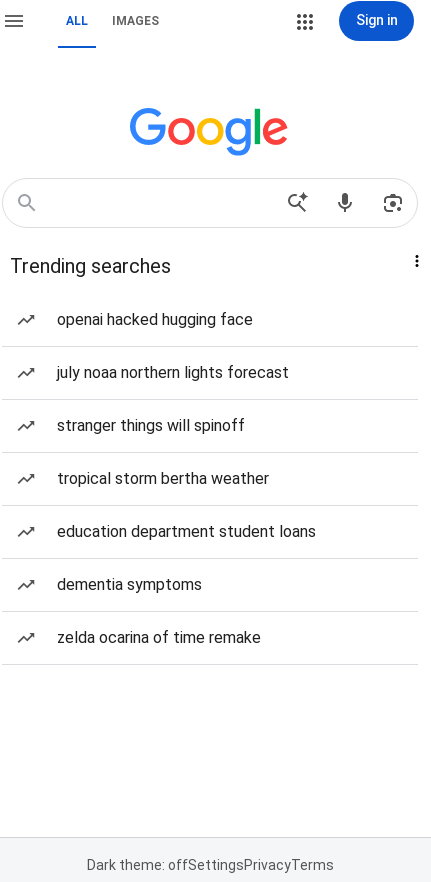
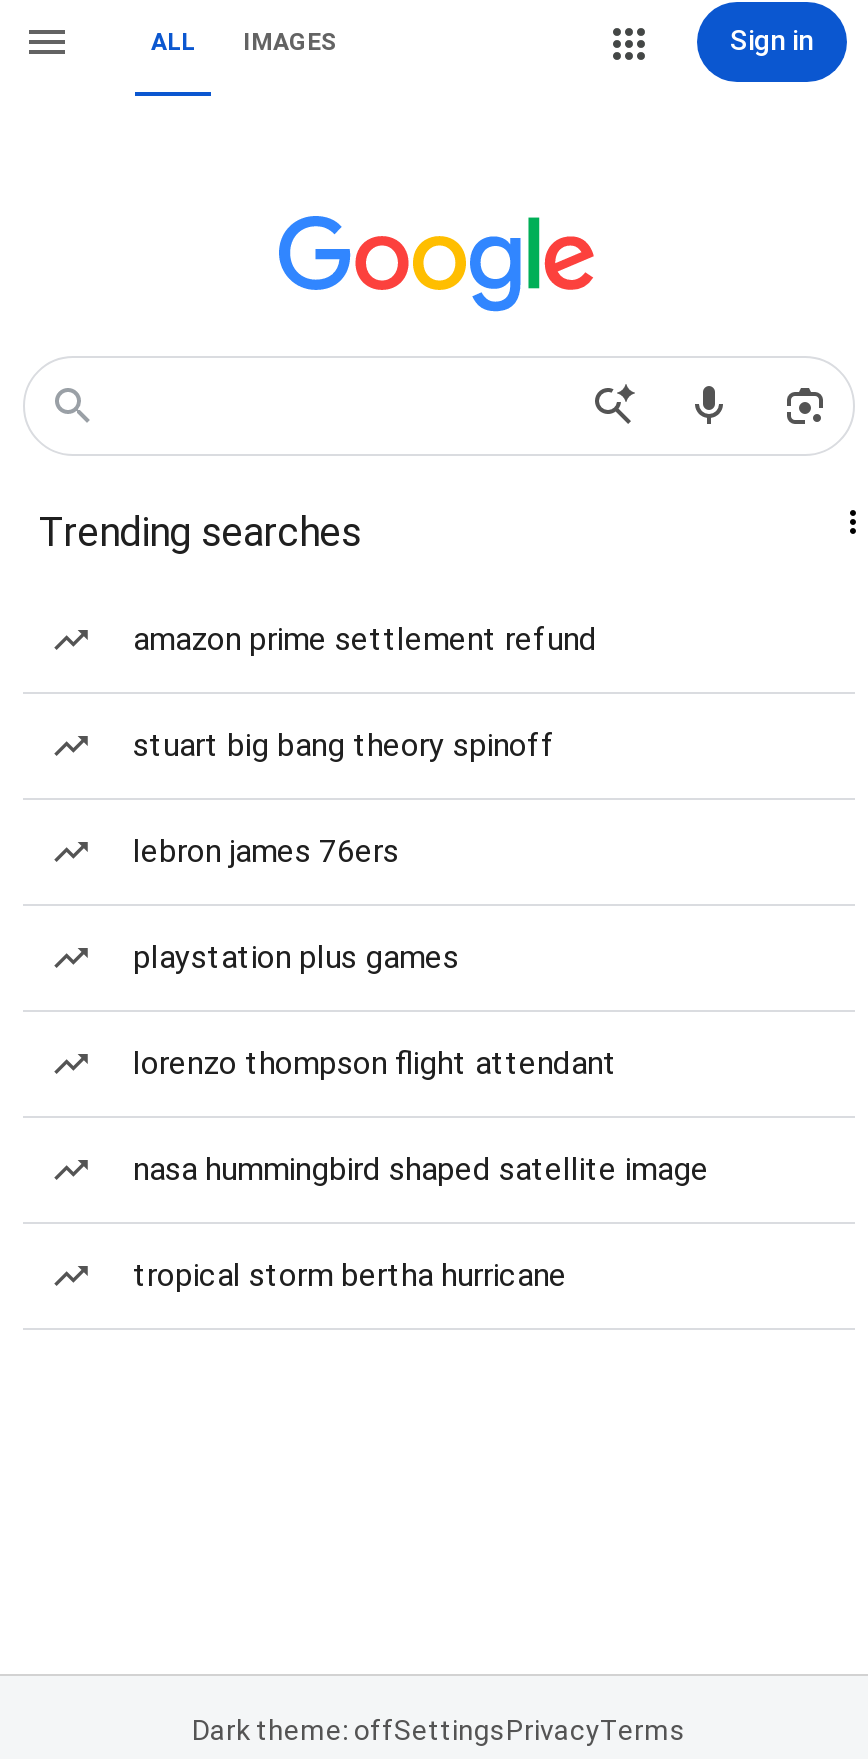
- openai hacked hugging face
+ amazon prime settlement refund

- july noaa northern lights forecast
+ stuart big bang theory spinoff

- stranger things will spinoff
+ lebron james 76ers

- tropical storm bertha weather
+ playstation plus games

- education department student loans
+ lorenzo thompson flight attendant

- dementia symptoms
+ nasa hummingbird shaped satellite image

- zelda ocarina of time remake
+ tropical storm bertha hurricane
